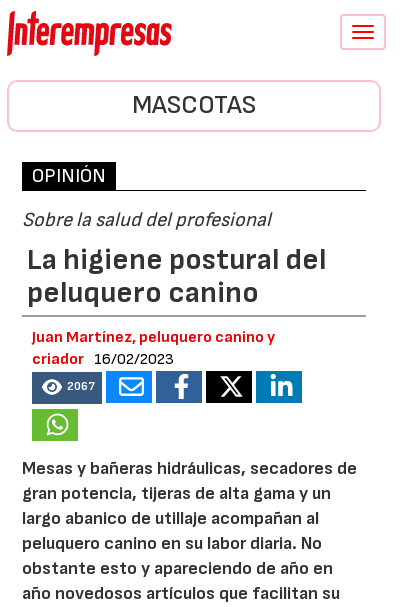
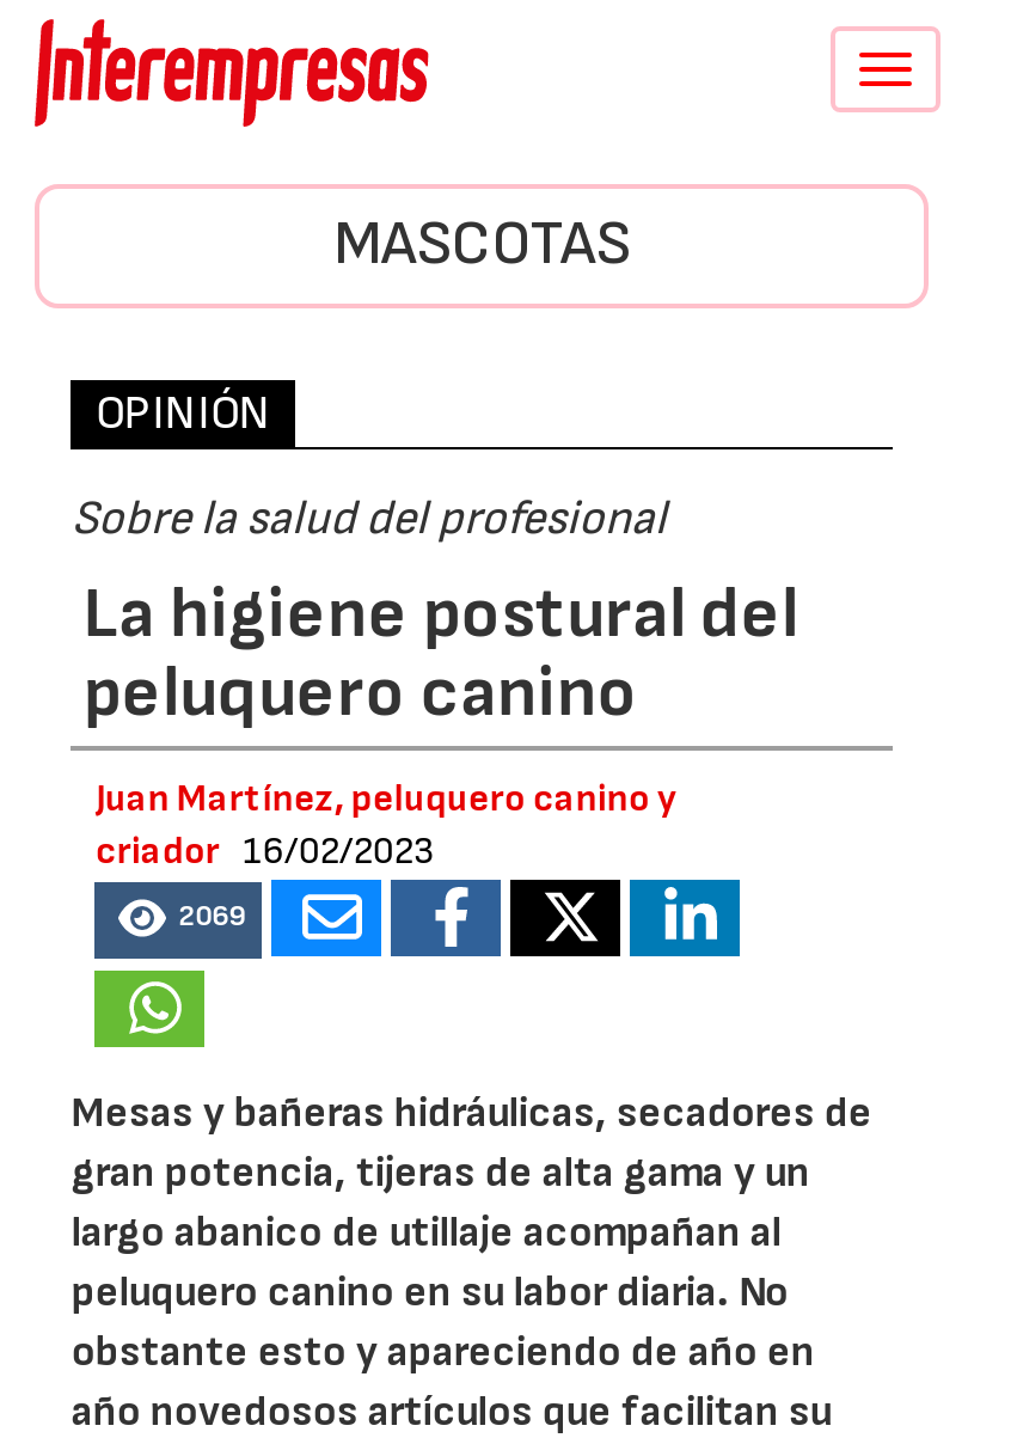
- 2067
+ 2069
